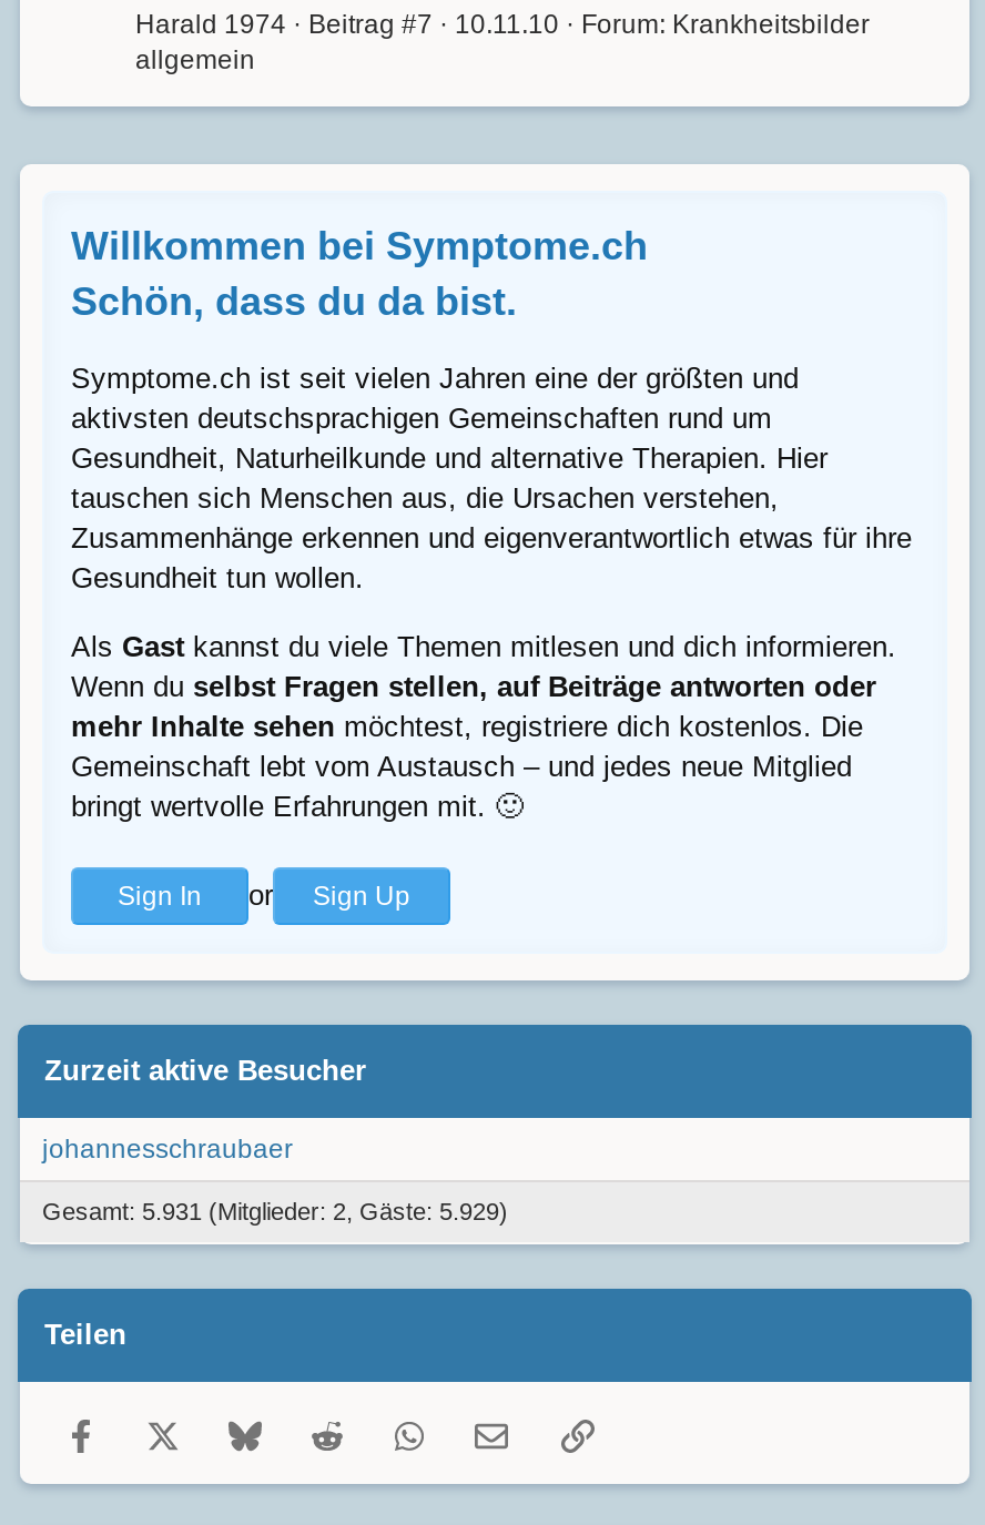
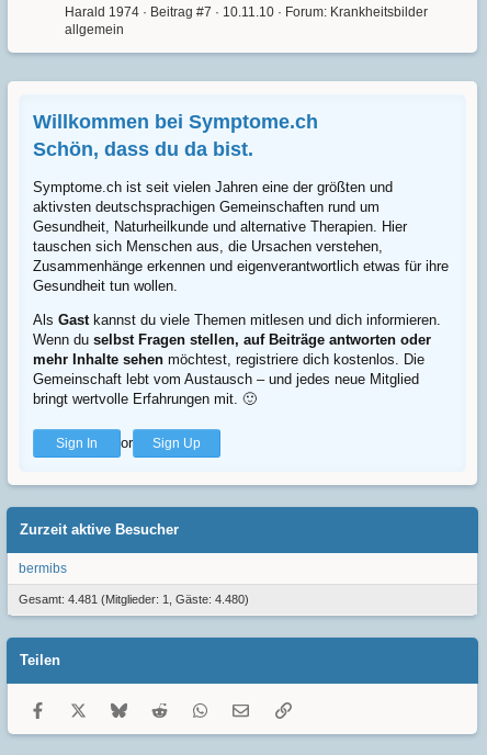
- johannesschraubaer
+ bermibs

- Gesamt: 5.931 (Mitglieder: 2, Gäste: 5.929)
+ Gesamt: 4.481 (Mitglieder: 1, Gäste: 4.480)
